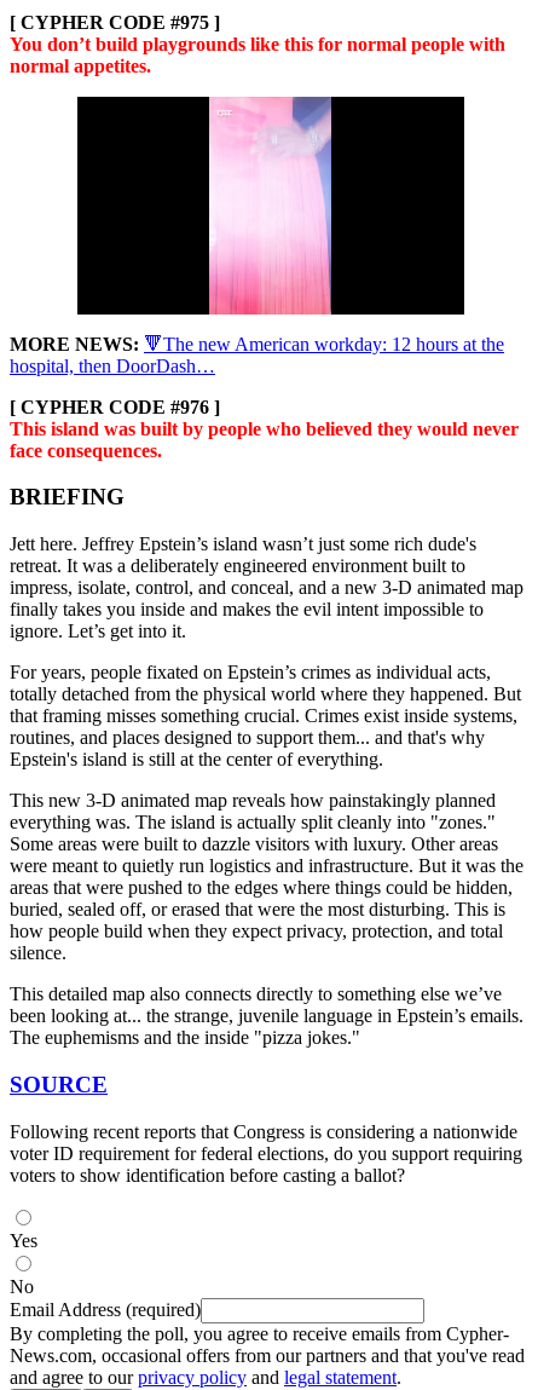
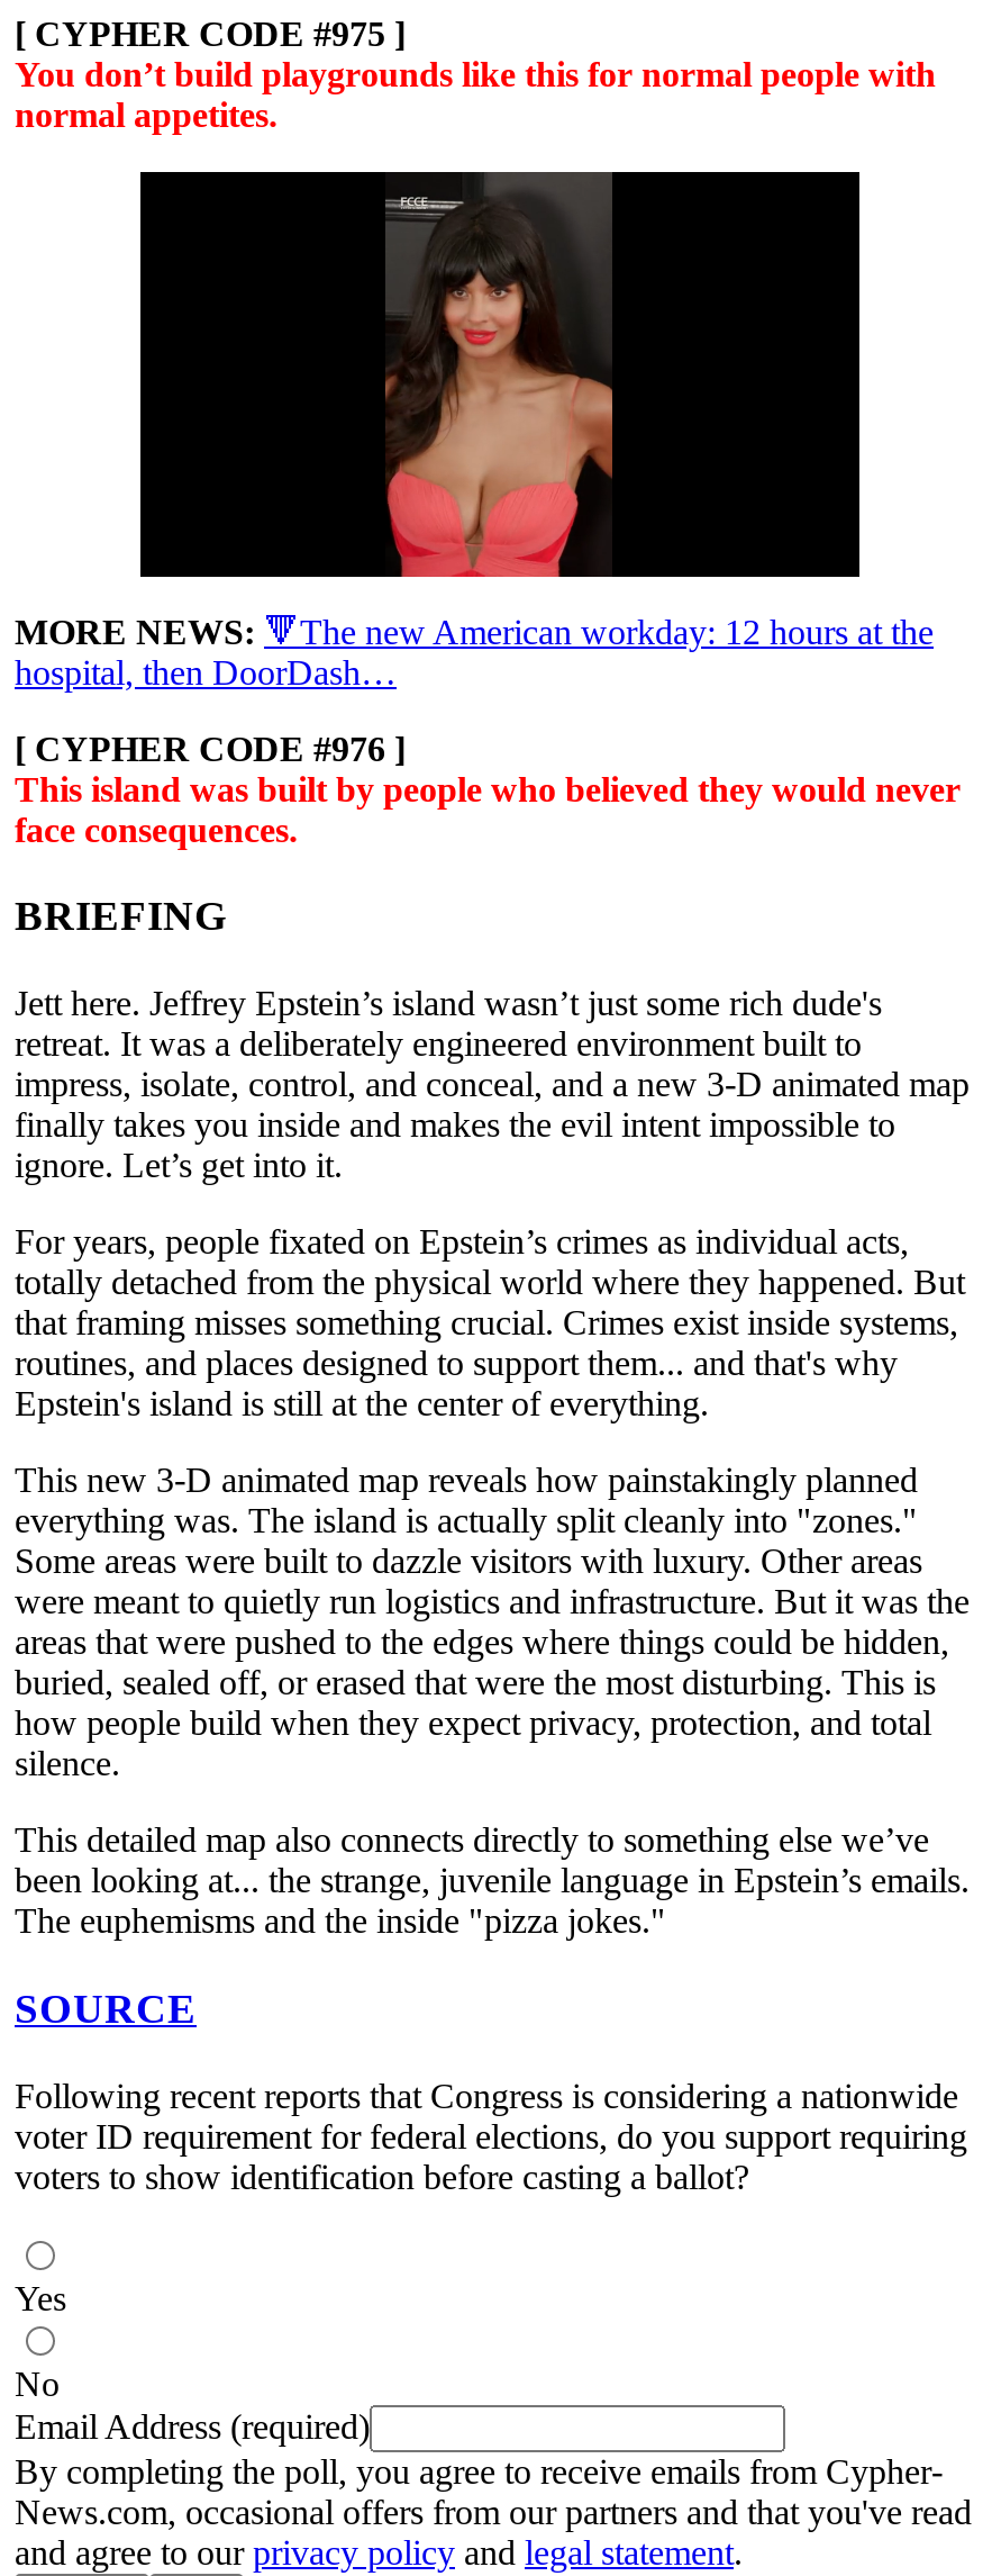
- [image]
+ [image]
